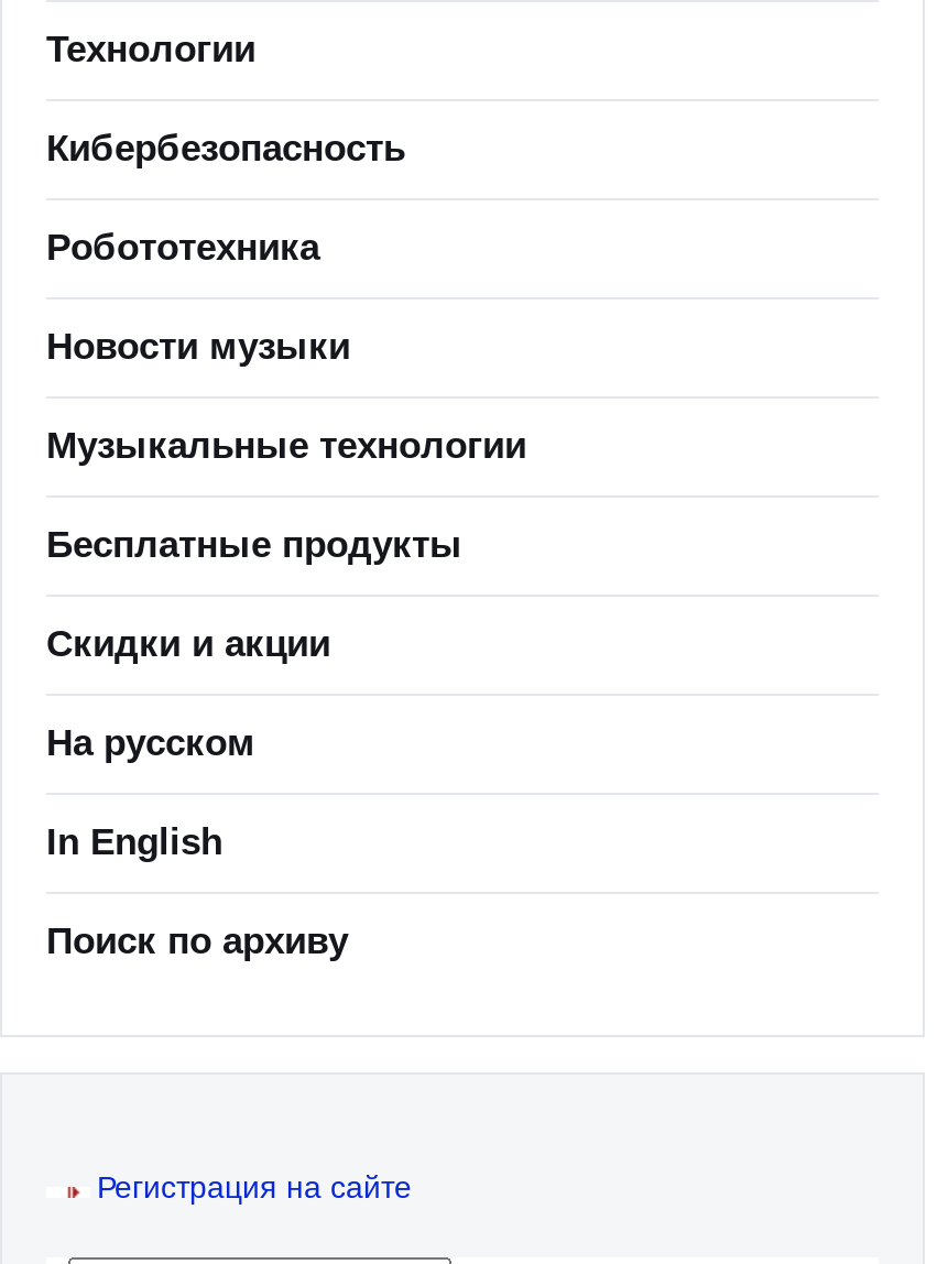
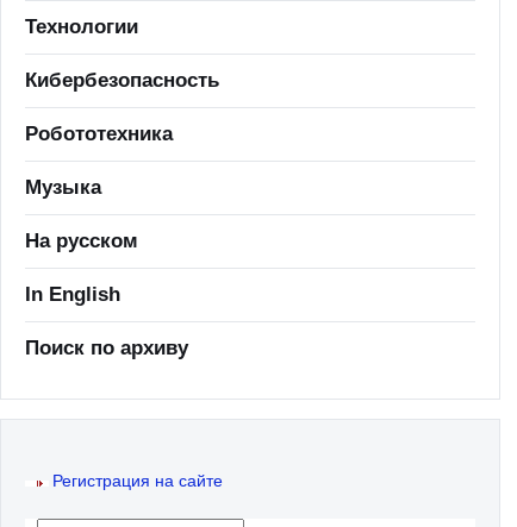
- Новости музыки
- Музыкальные технологии
- Бесплатные продукты
- Скидки и акции
+ Музыка
